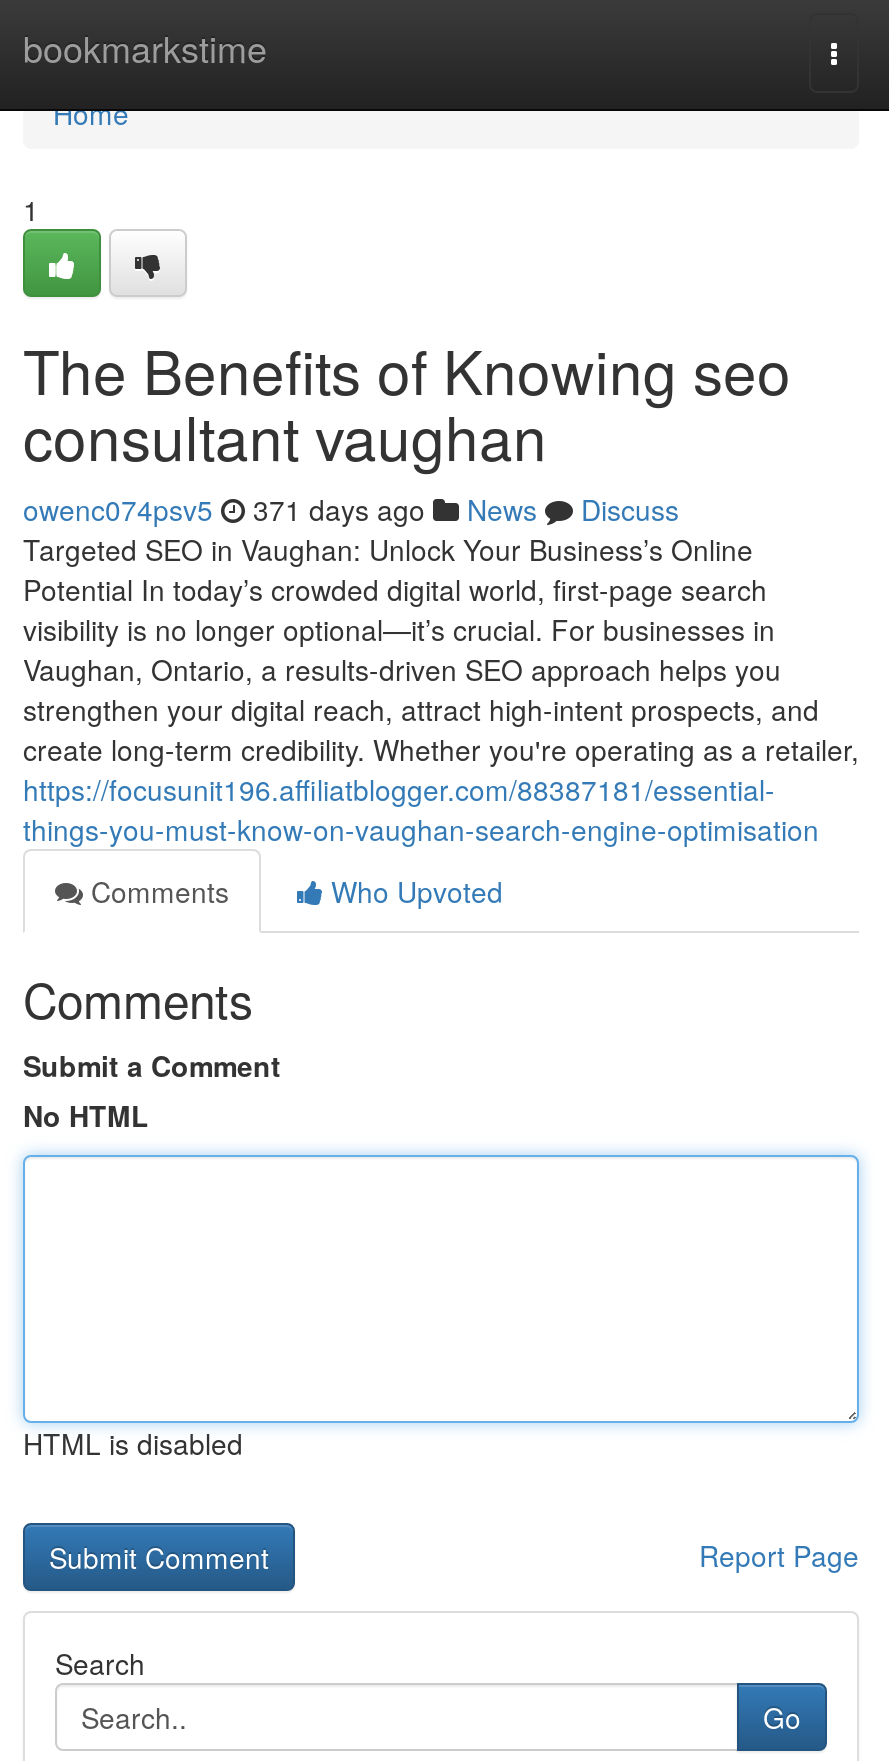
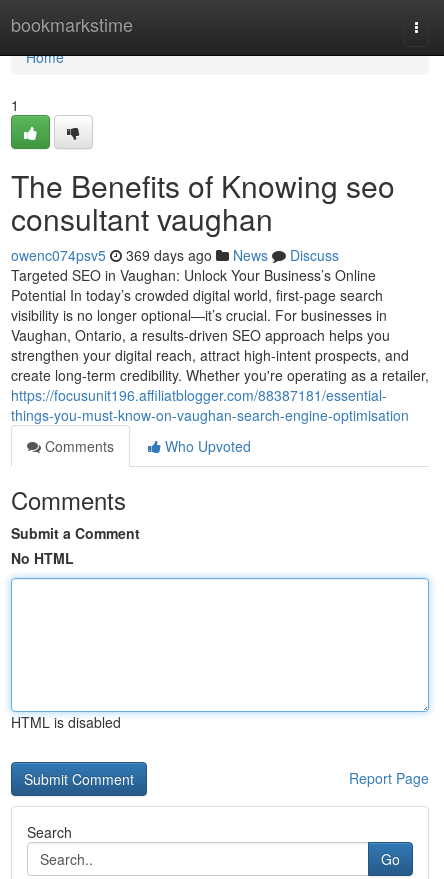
- owenc074psv5 371 days ago News Discuss
+ owenc074psv5 369 days ago News Discuss
